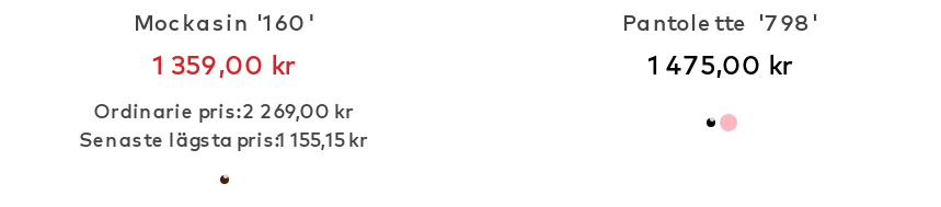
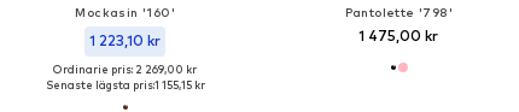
- 1 359,00 kr
+ 1 223,10 kr
